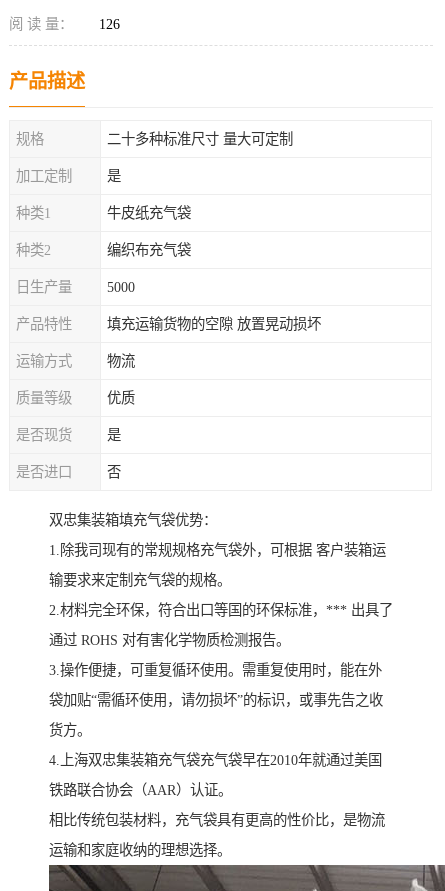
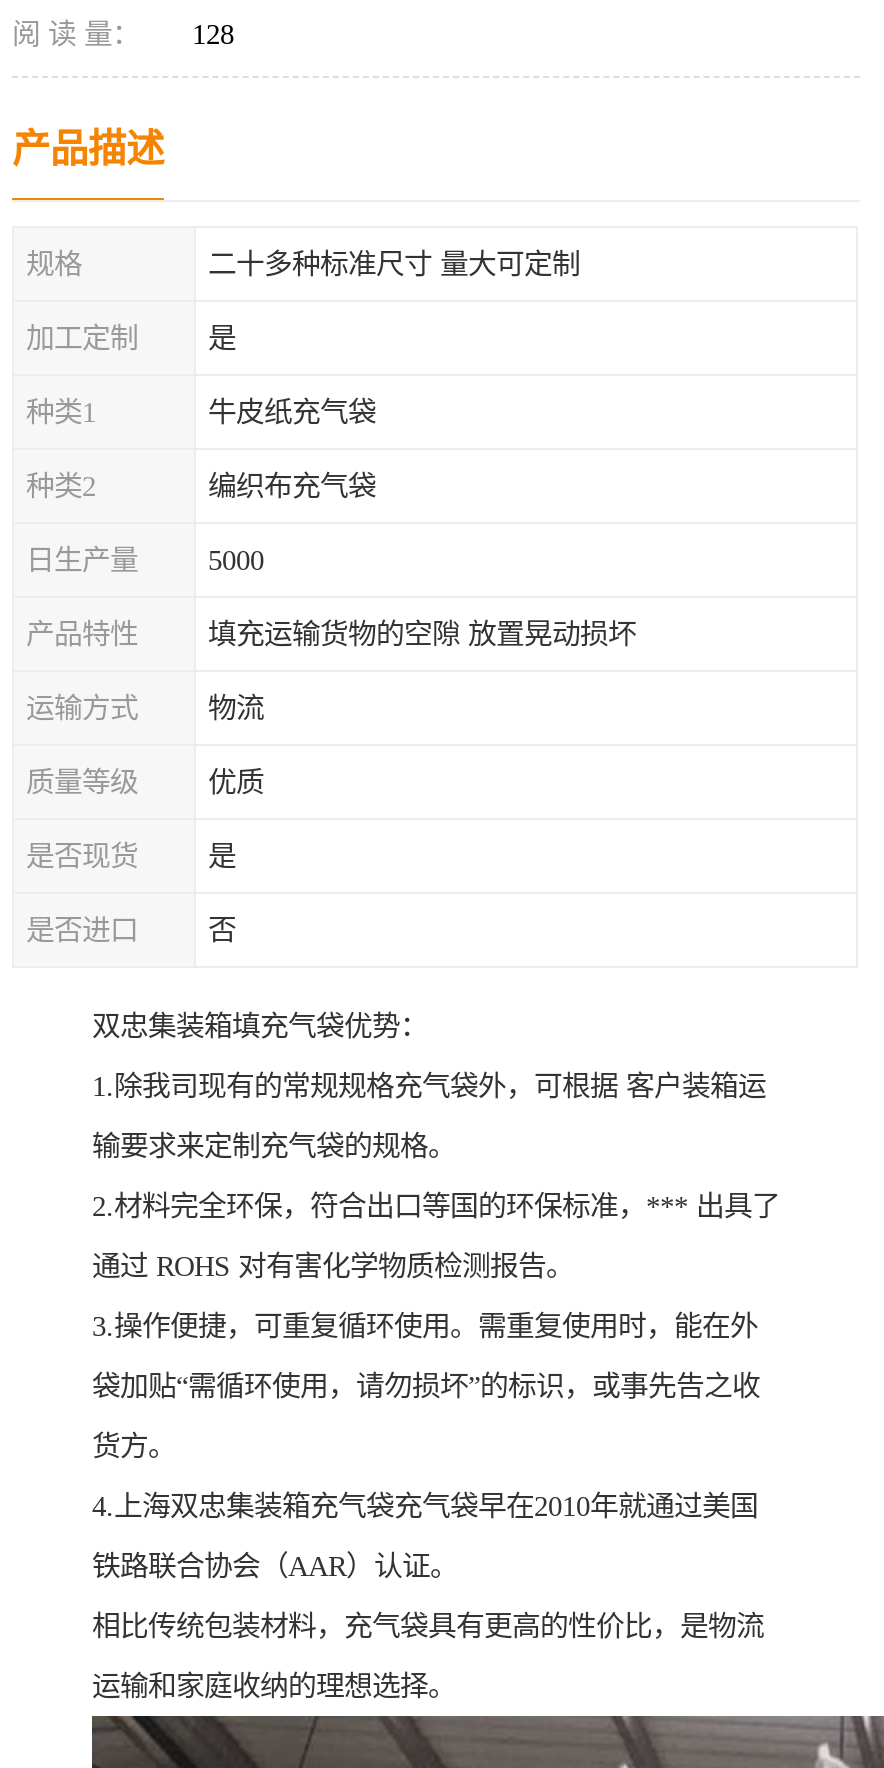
- 阅 读 量： 126
+ 阅 读 量： 128
